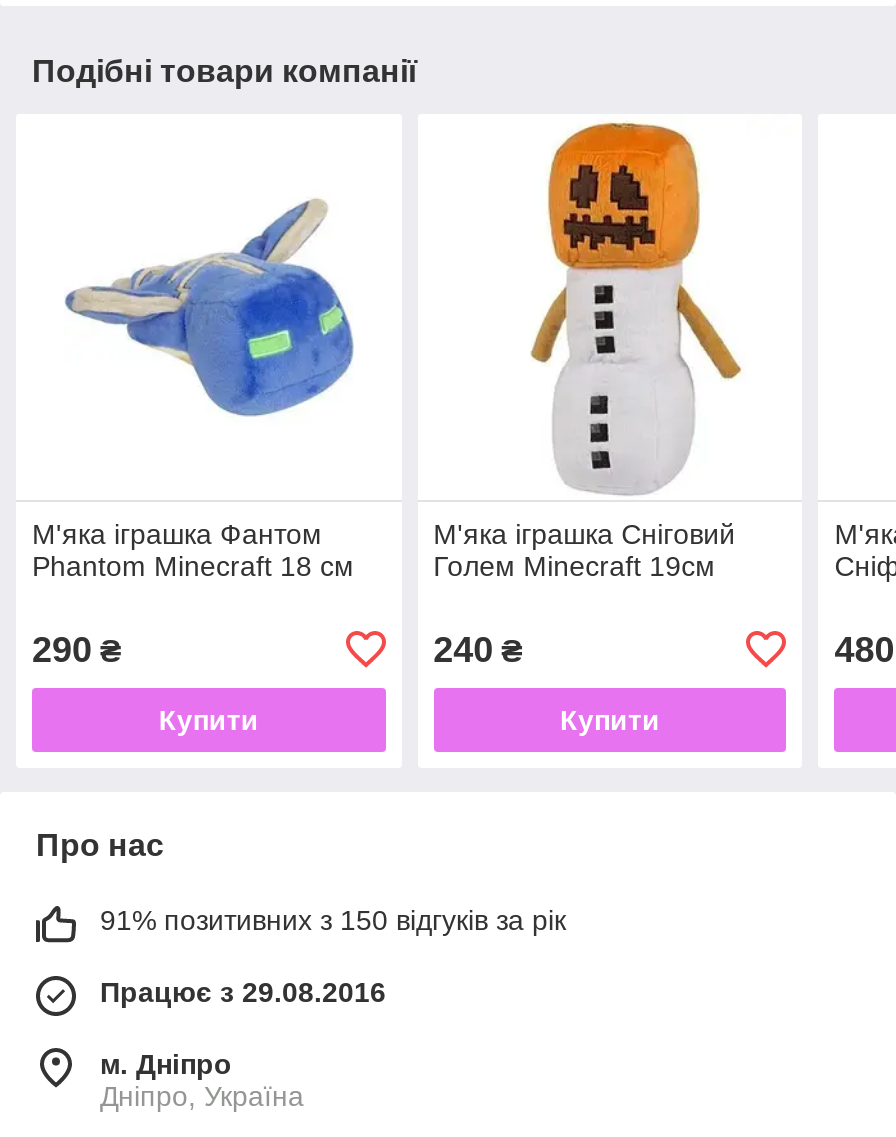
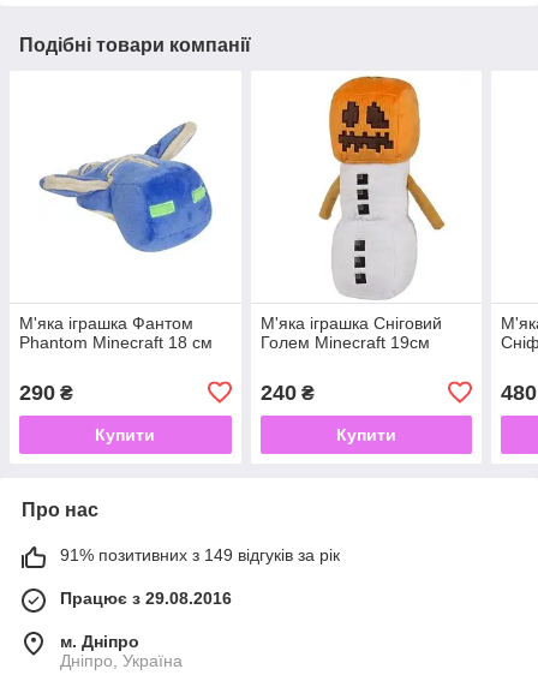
- 91% позитивних з 150 відгуків за рік
+ 91% позитивних з 149 відгуків за рік
